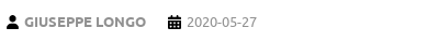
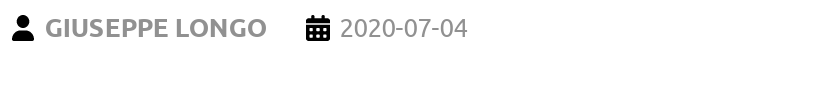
- 2020-05-27
+ 2020-07-04
